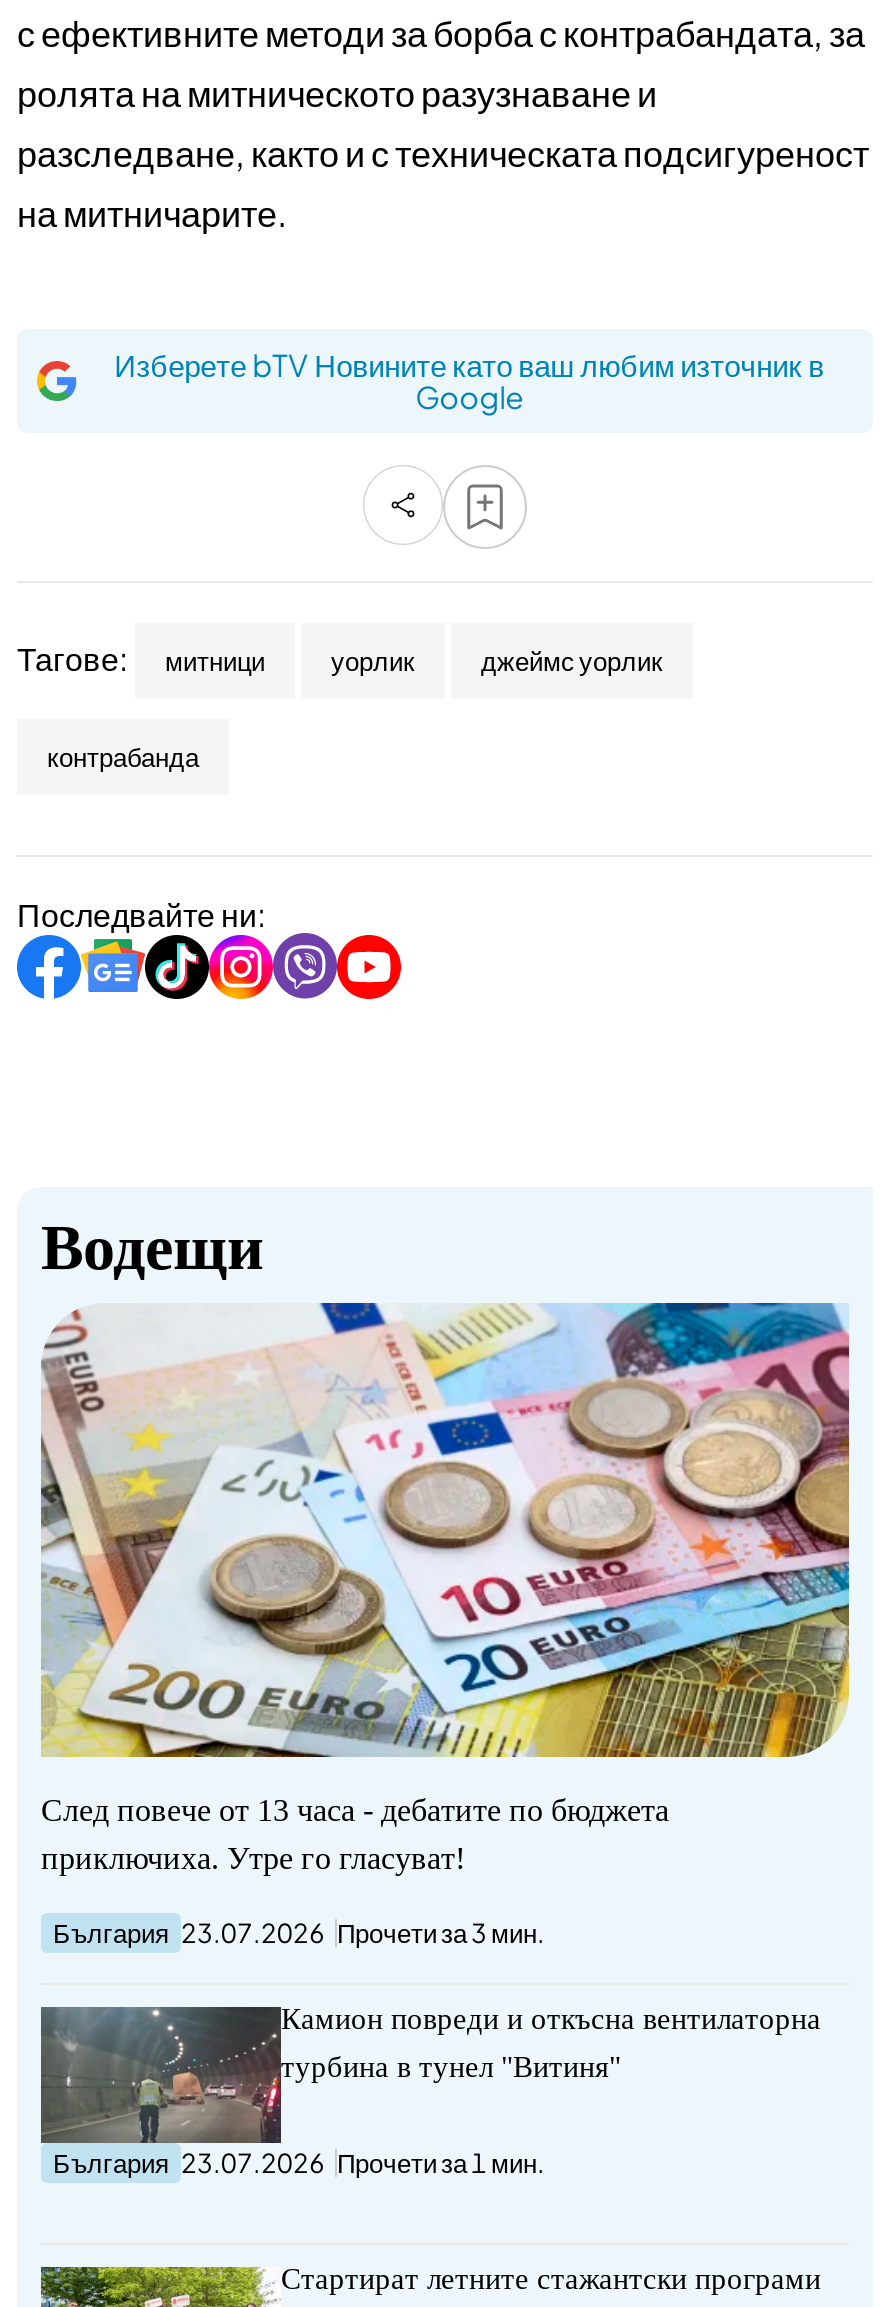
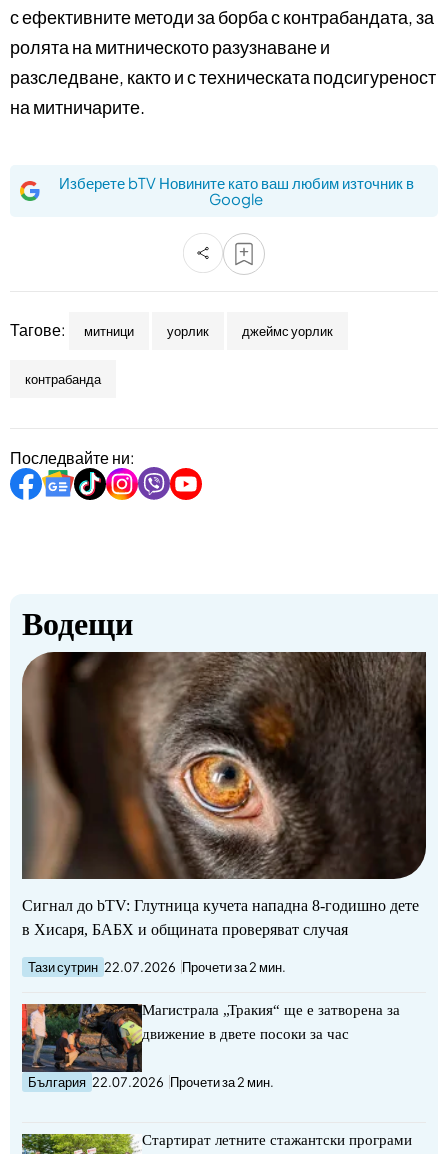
- [image]
- След повече от 13 часа - дебатите по бюджета
- приключиха. Утре го гласуват!
+ [image]
+ Сигнал до bTV: Глутница кучета нападна 8-годишно дете
+ в Хисаря, БАБХ и общината проверяват случая

- България 23.07.2026 Прочети за 3 мин.
+ Тази сутрин 22.07.2026 Прочети за 2 мин.

- [image]
- Камион повреди и откъсна вентилаторна
+ [image]
+ Магистрала „Тракия“ ще е затворена за

- турбина в тунел "Витиня"
+ движение в двете посоки за час

- България 23.07.2026 Прочети за 1 мин.
+ България 22.07.2026 Прочети за 2 мин.
